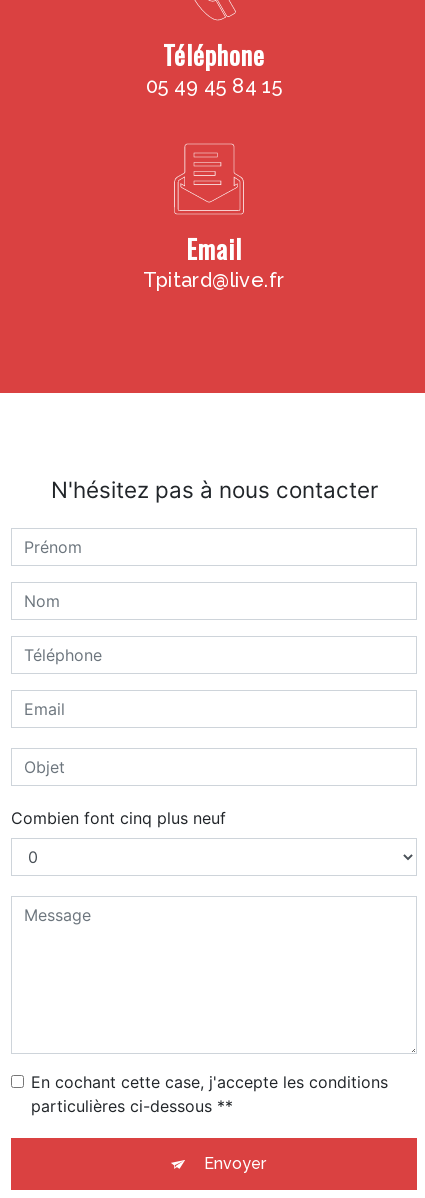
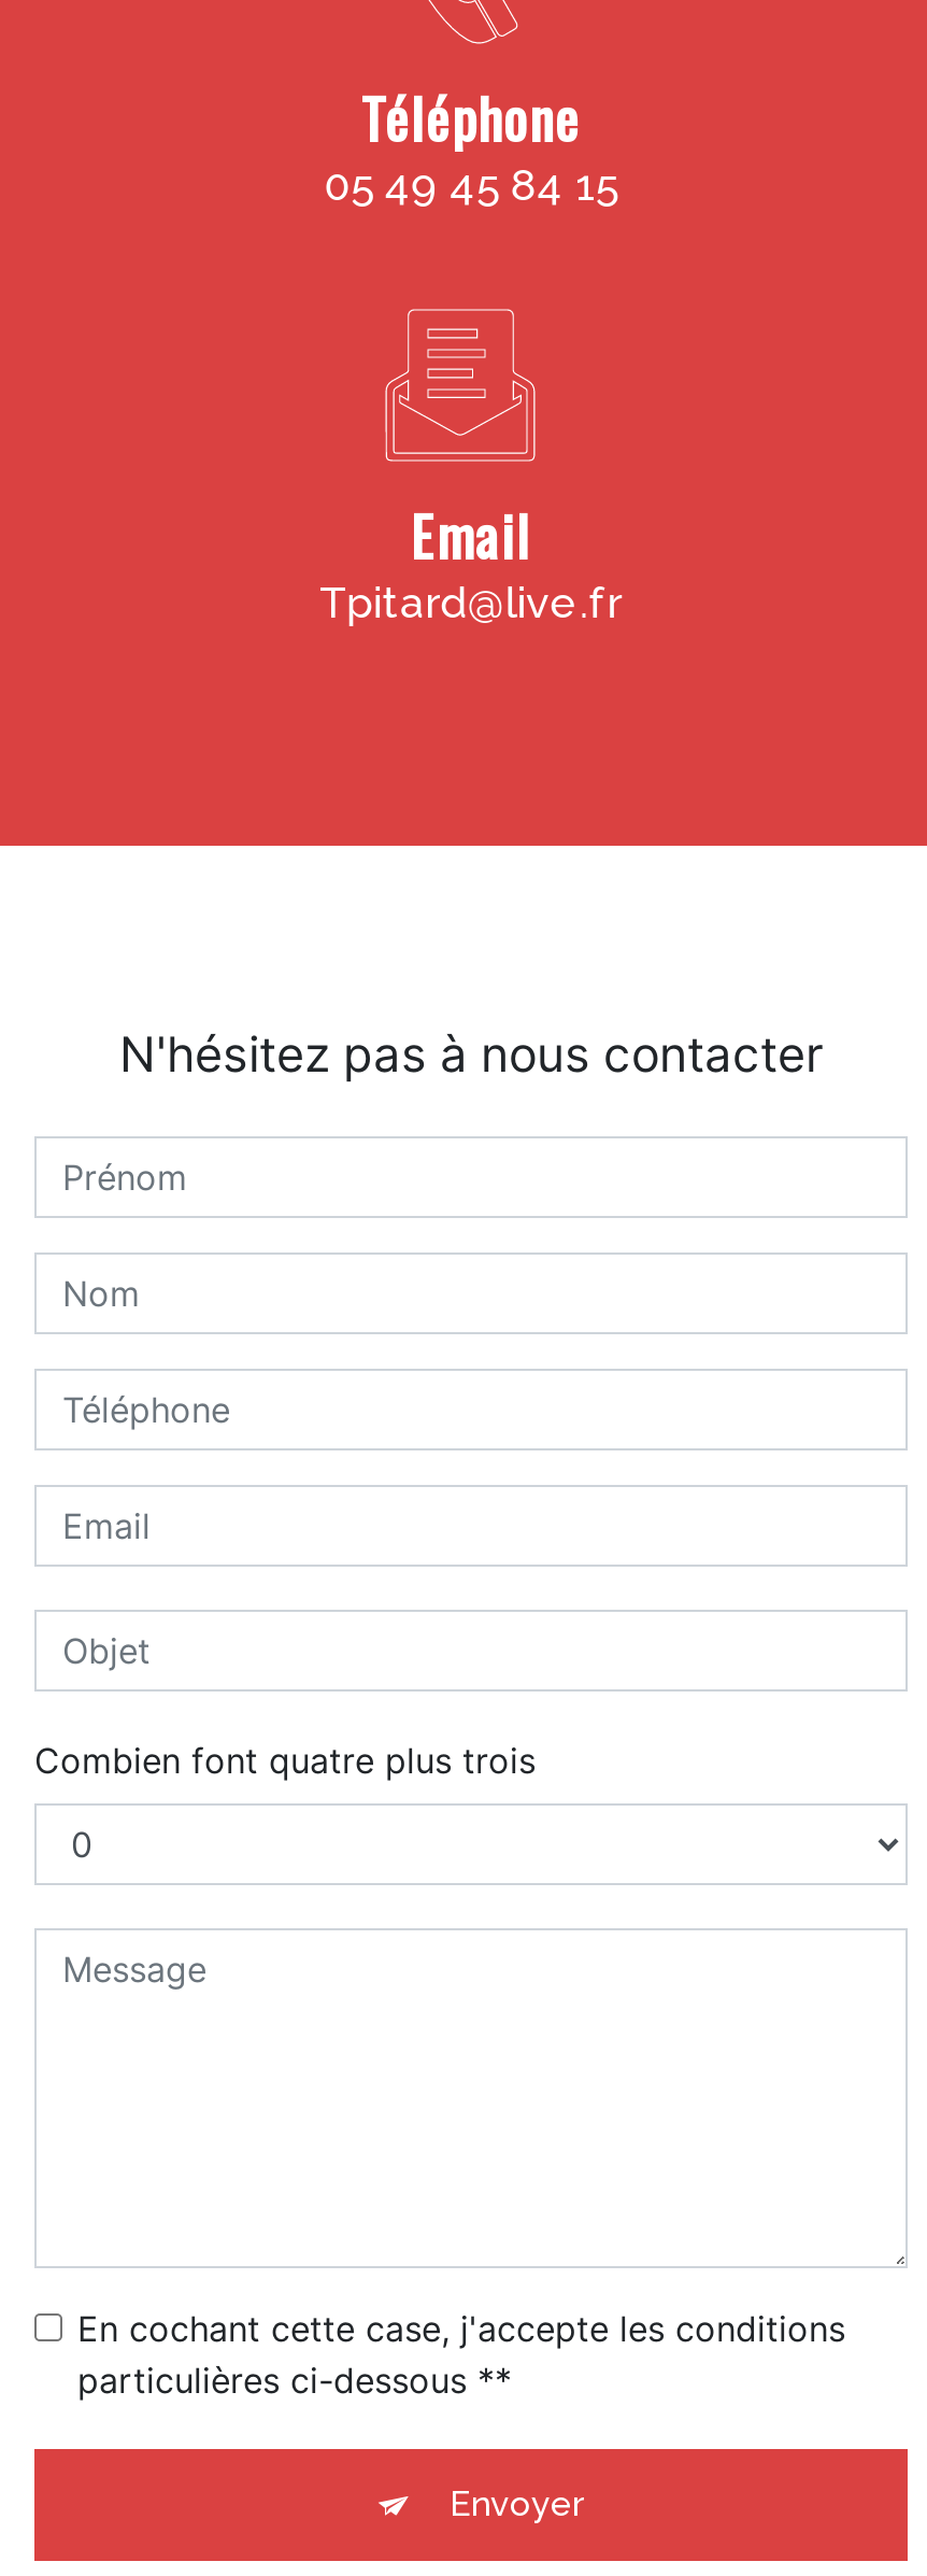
- Combien font cinq plus neuf
+ Combien font quatre plus trois
